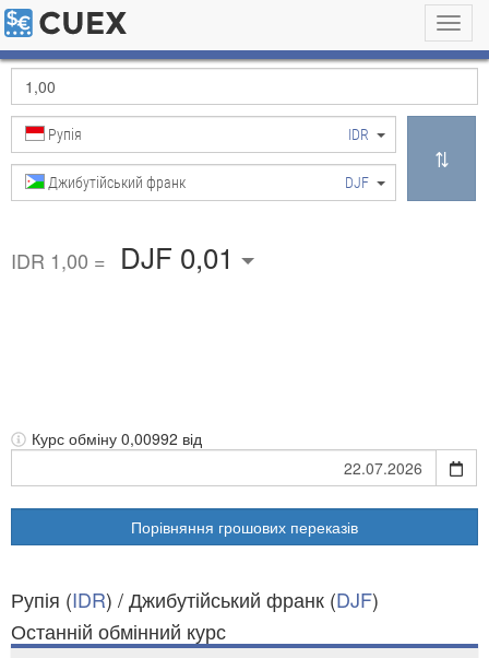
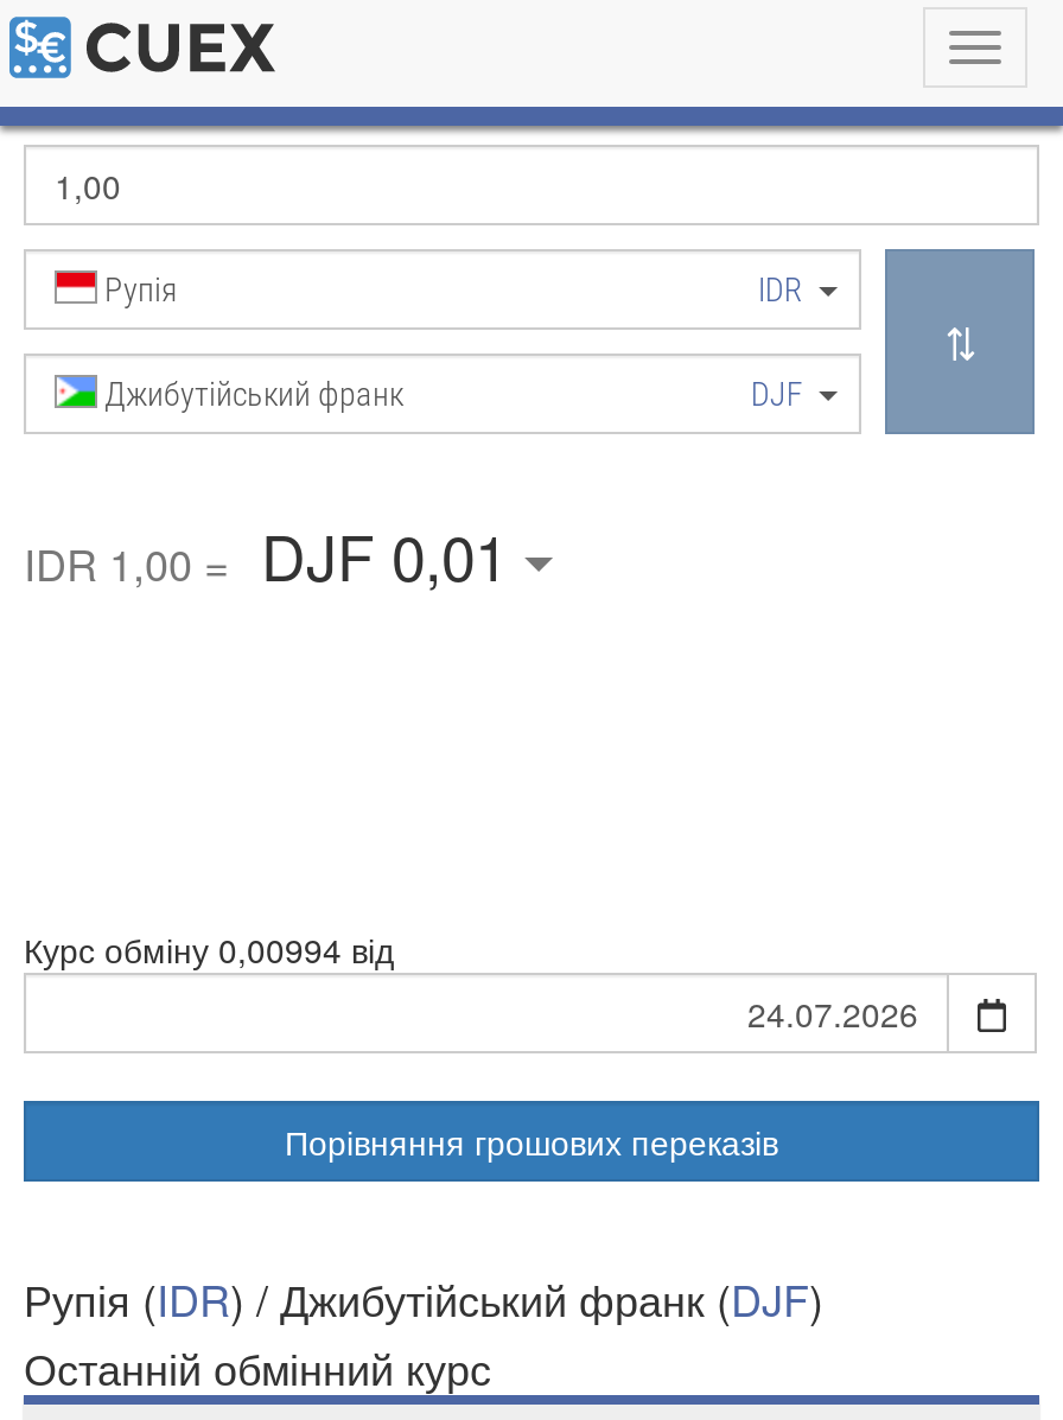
- Курс обміну 0,00992 від
+ Курс обміну 0,00994 від
